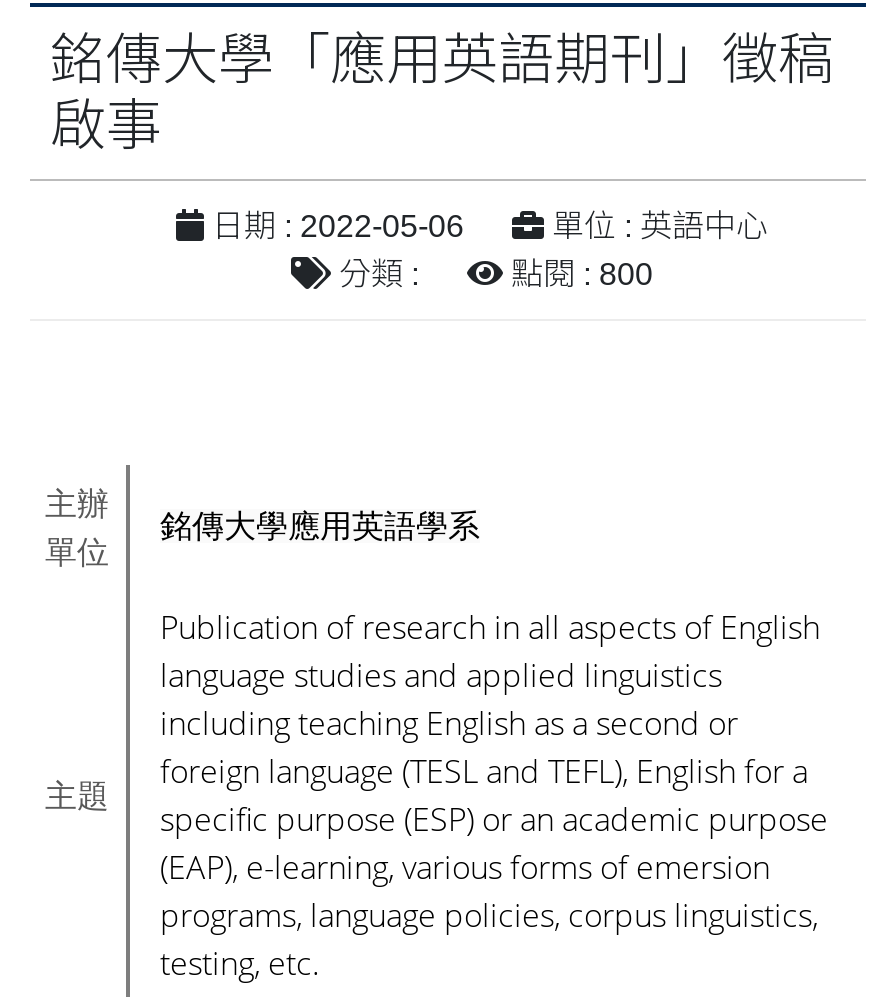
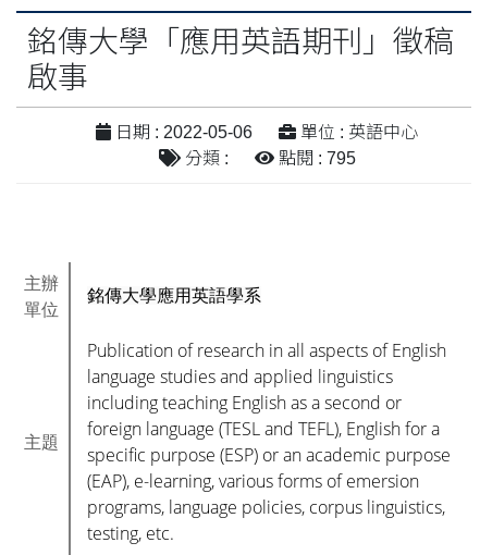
- 點閱 : 800
+ 點閱 : 795
